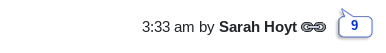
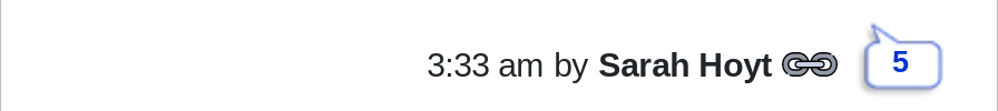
- 9
+ 5
